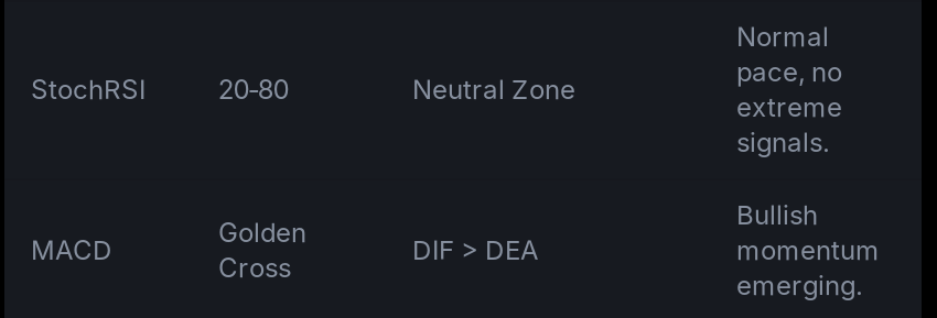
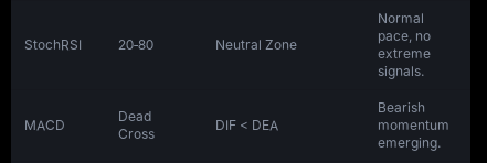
- Bullish
+ Bearish

- Golden
+ Dead

- DIF > DEA
+ DIF < DEA
